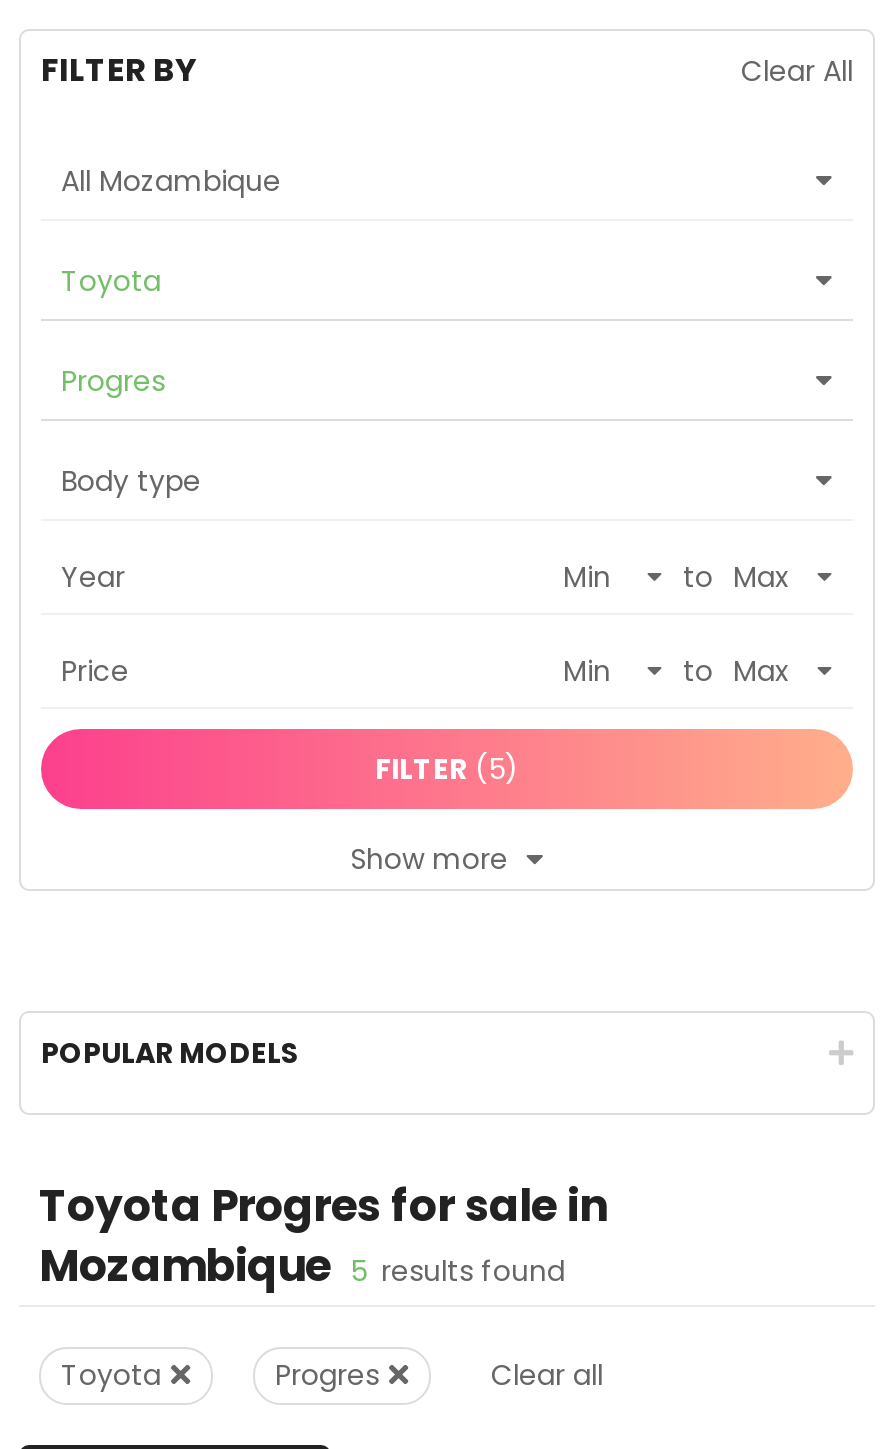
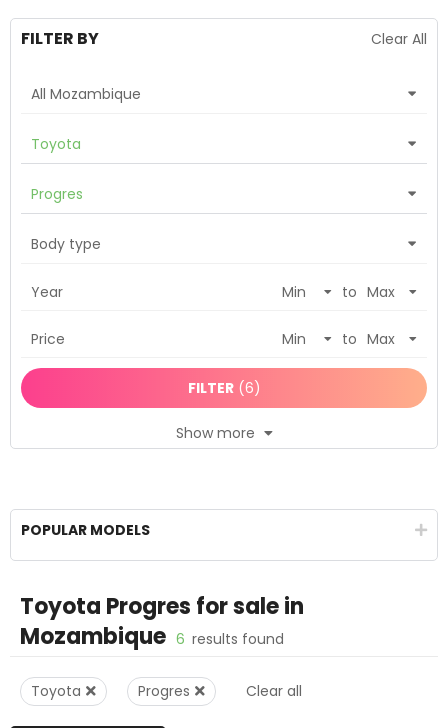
- FILTER (5)
+ FILTER (6)

- Mozambique 5 results found
+ Mozambique 6 results found
